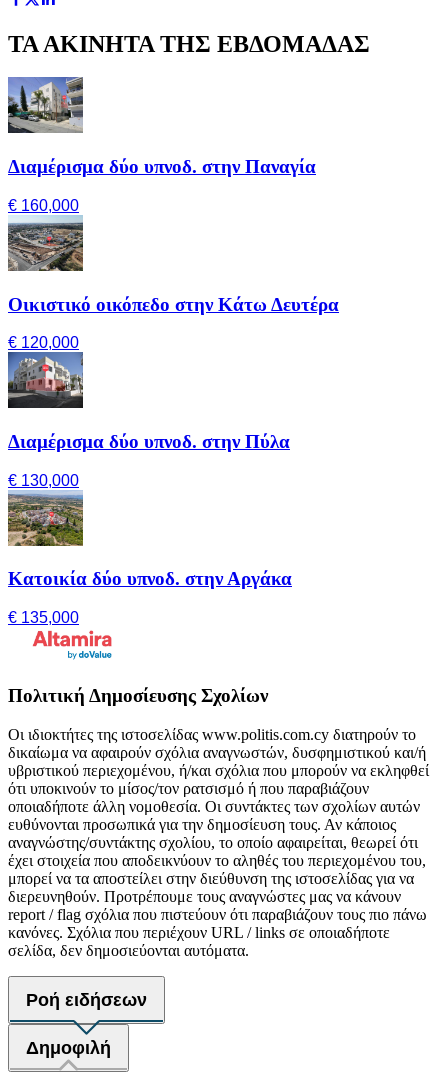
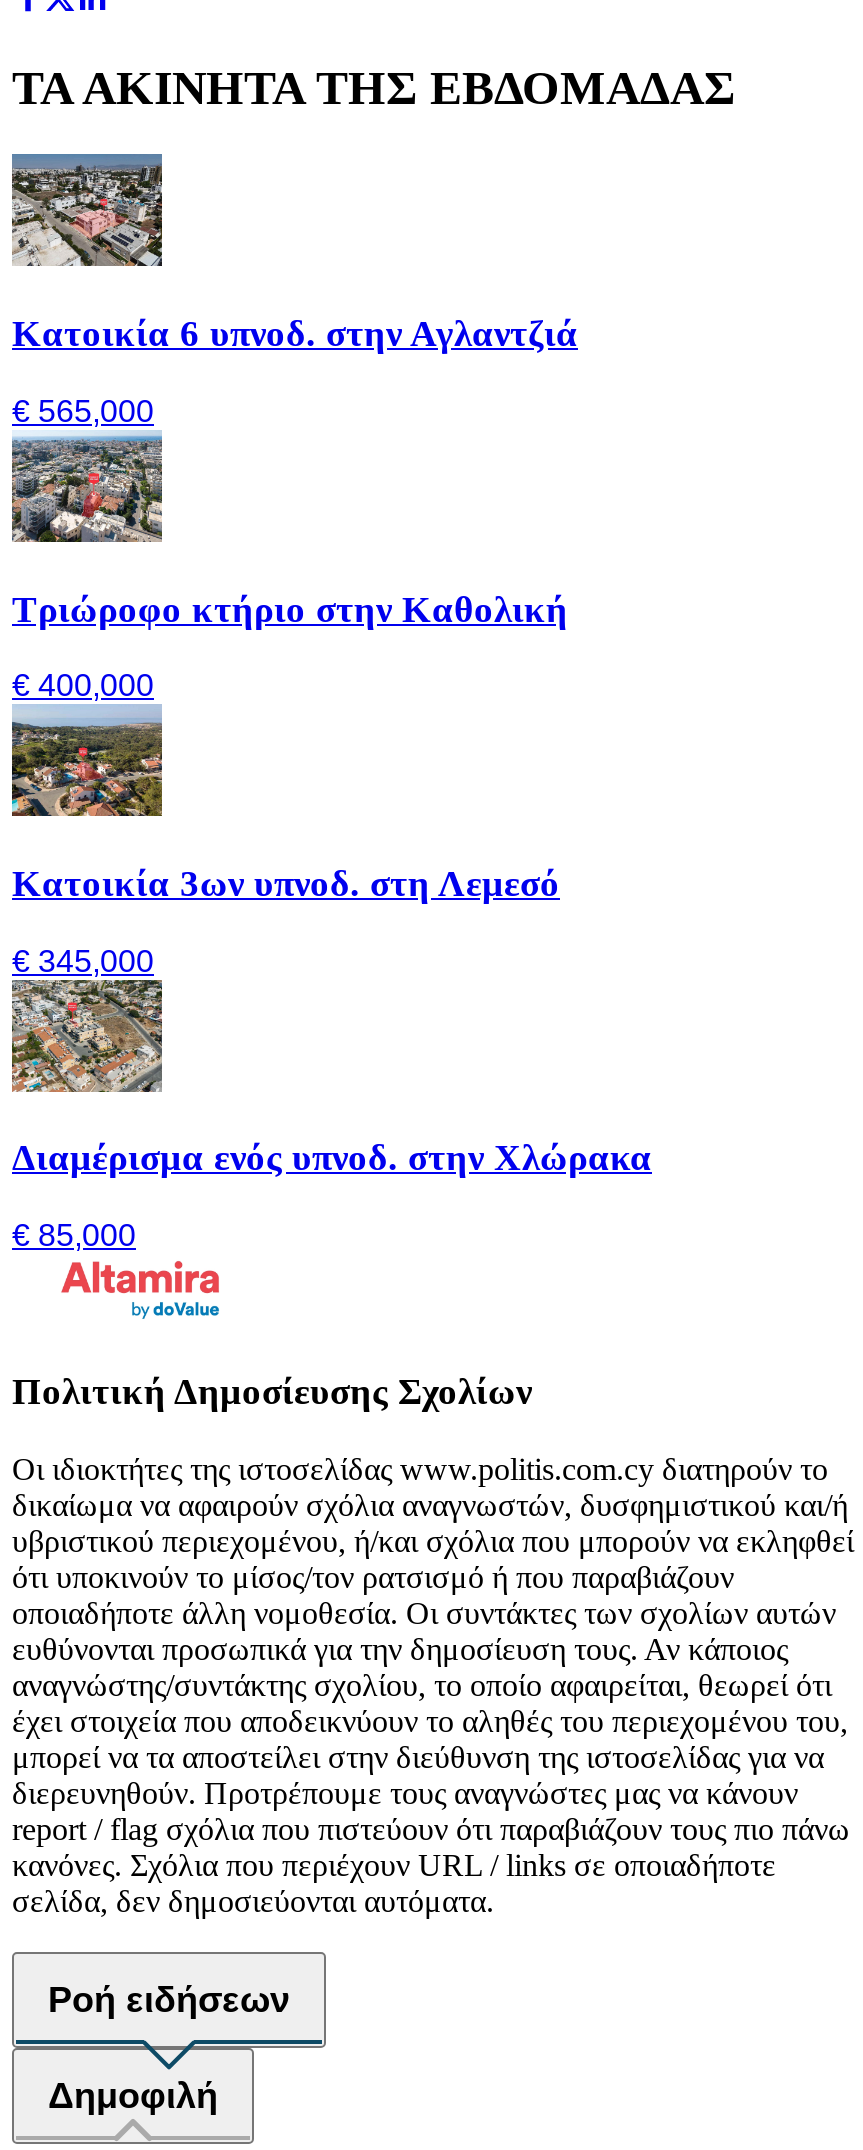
- [image]
- Διαμέρισμα δύο υπνοδ. στην Παναγία
+ [image]
+ Κατοικία 6 υπνοδ. στην Αγλαντζιά

- € 160,000
+ € 565,000

- [image]
- Οικιστικό οικόπεδο στην Κάτω Δευτέρα
+ [image]
+ Τριώροφο κτήριο στην Καθολική

- € 120,000
+ € 400,000

- [image]
- Διαμέρισμα δύο υπνοδ. στην Πύλα
+ [image]
+ Κατοικία 3ων υπνοδ. στη Λεμεσό

- € 130,000
+ € 345,000

- [image]
- Κατοικία δύο υπνοδ. στην Αργάκα
+ [image]
+ Διαμέρισμα ενός υπνοδ. στην Χλώρακα

- € 135,000
+ € 85,000
